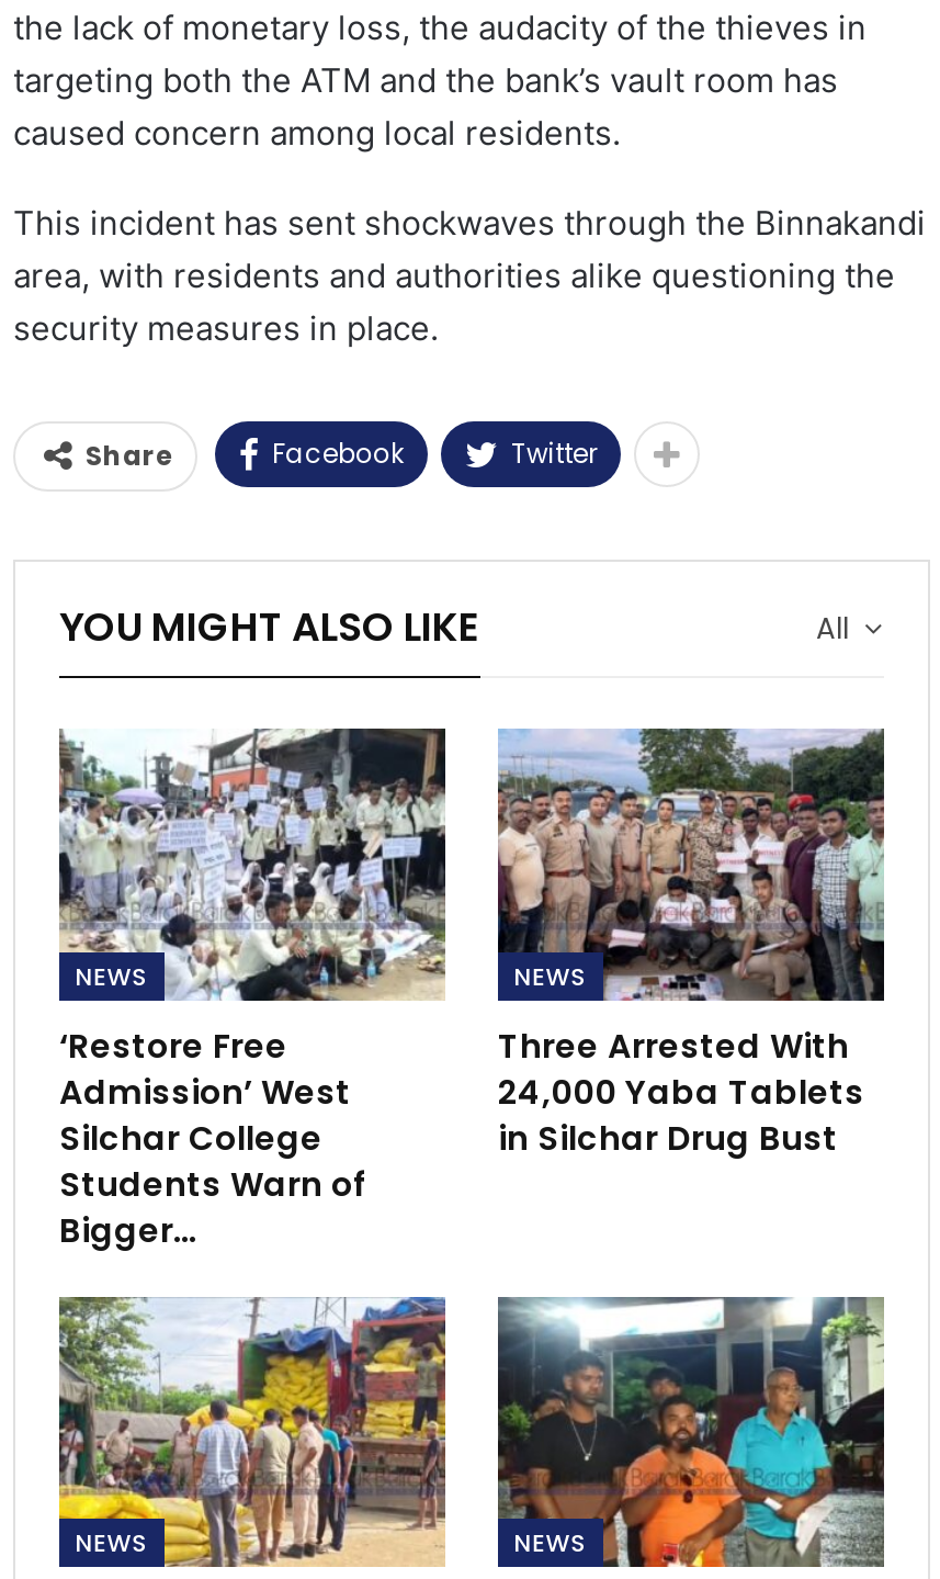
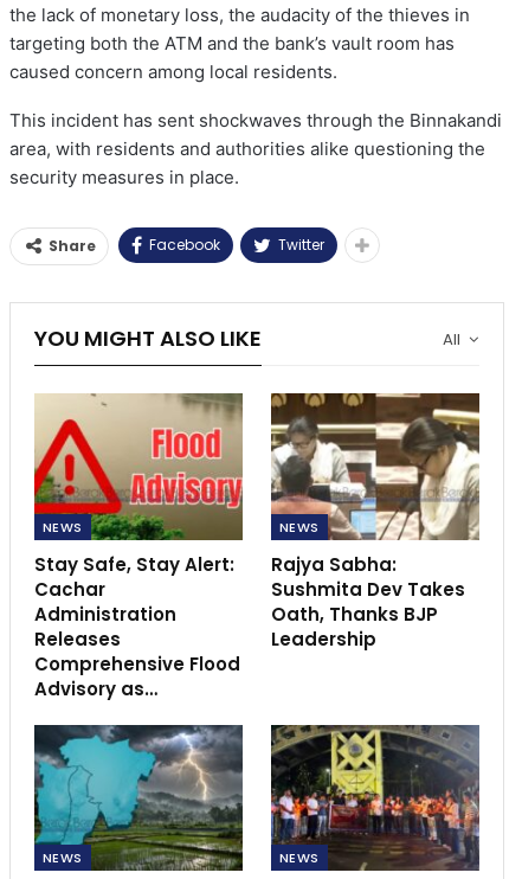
- [image]
- ‘Restore Free
- Admission’ West
- Silchar College
- Students Warn of
- Bigger…
+ [image]
+ Stay Safe, Stay Alert:
+ Cachar
+ Administration
+ Releases
+ Comprehensive Flood
+ Advisory as…

- [image]
- Three Arrested With
- 24,000 Yaba Tablets
- in Silchar Drug Bust
+ [image]
+ Rajya Sabha:
+ Sushmita Dev Takes
+ Oath, Thanks BJP
+ Leadership

- [image]
+ [image]

- [image]
+ [image]
